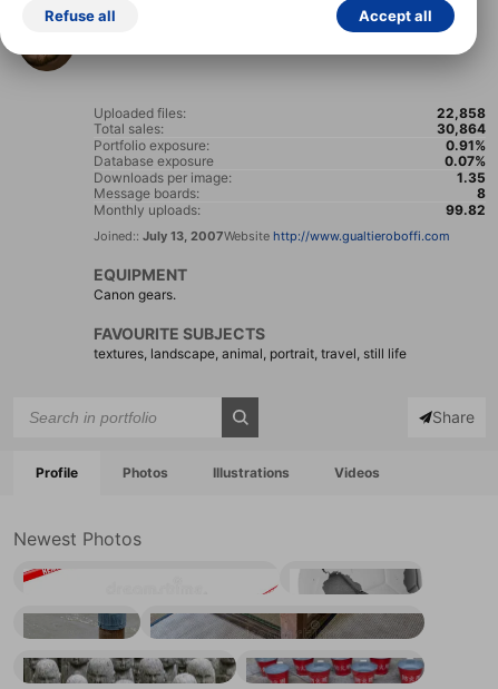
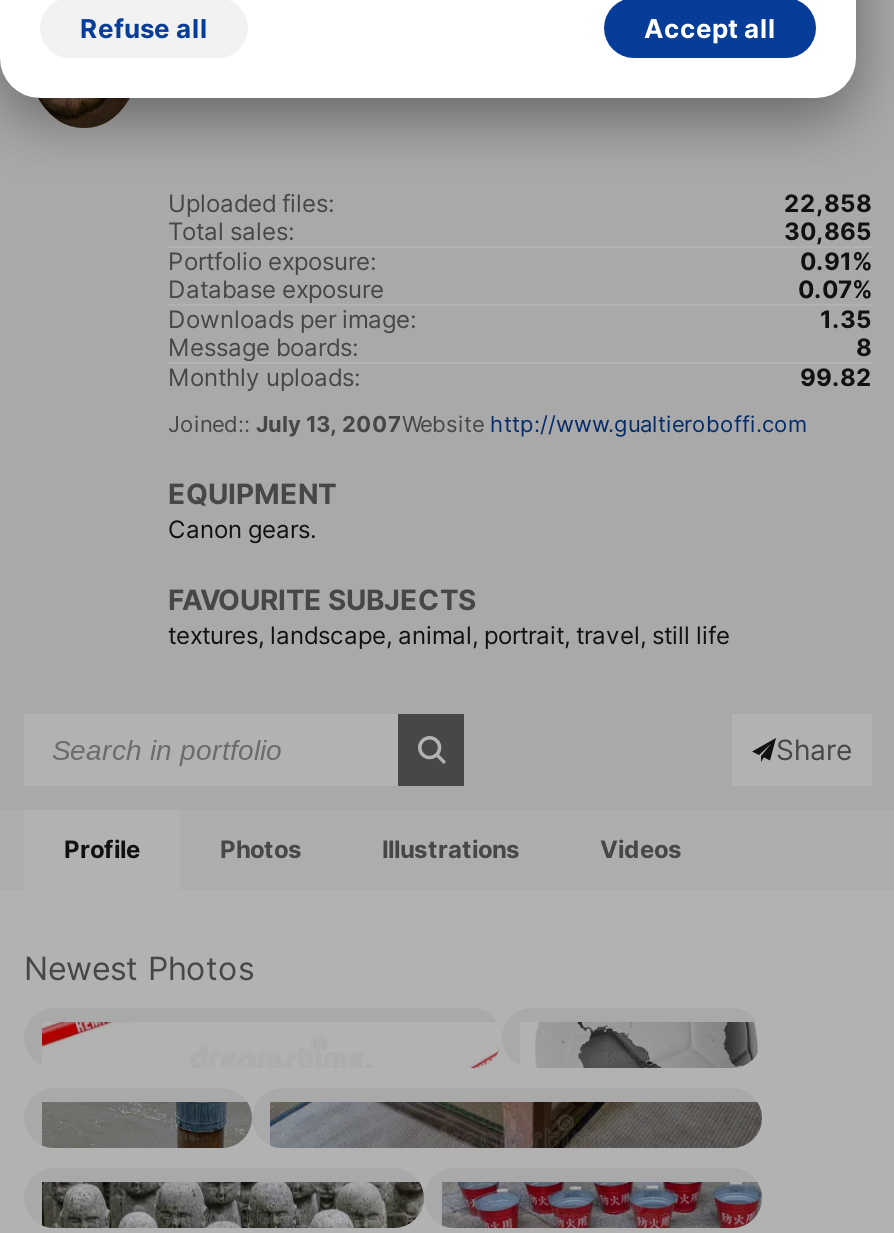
- 30,864
+ 30,865
